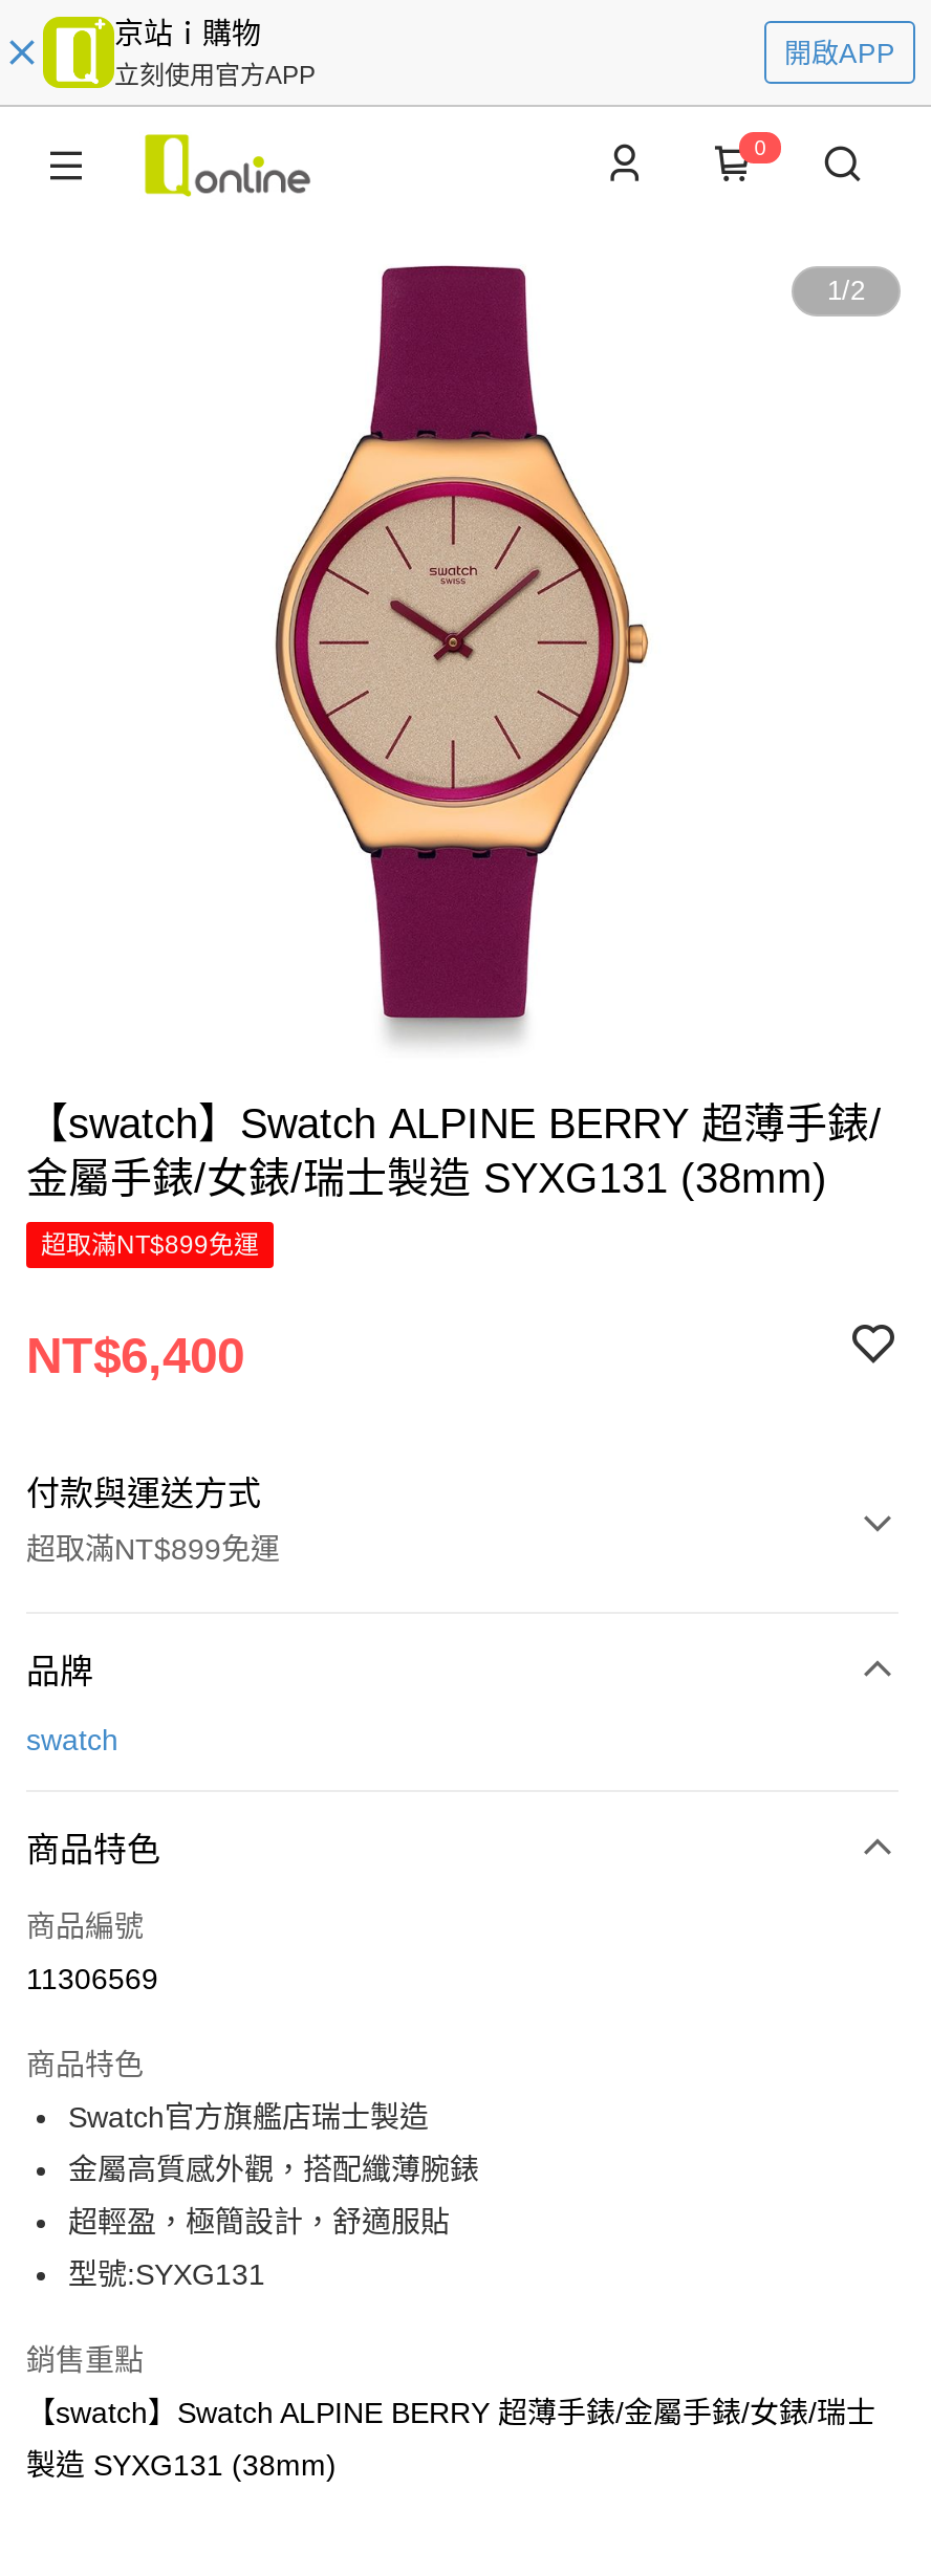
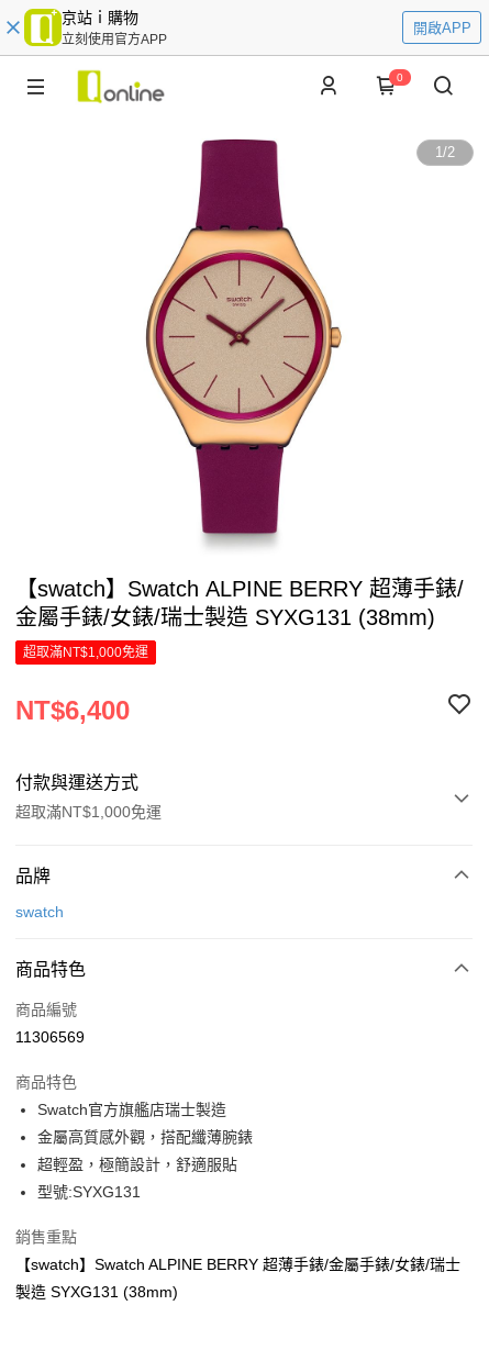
- 超取滿NT$899免運
+ 超取滿NT$1,000免運

- 超取滿NT$899免運
+ 超取滿NT$1,000免運
